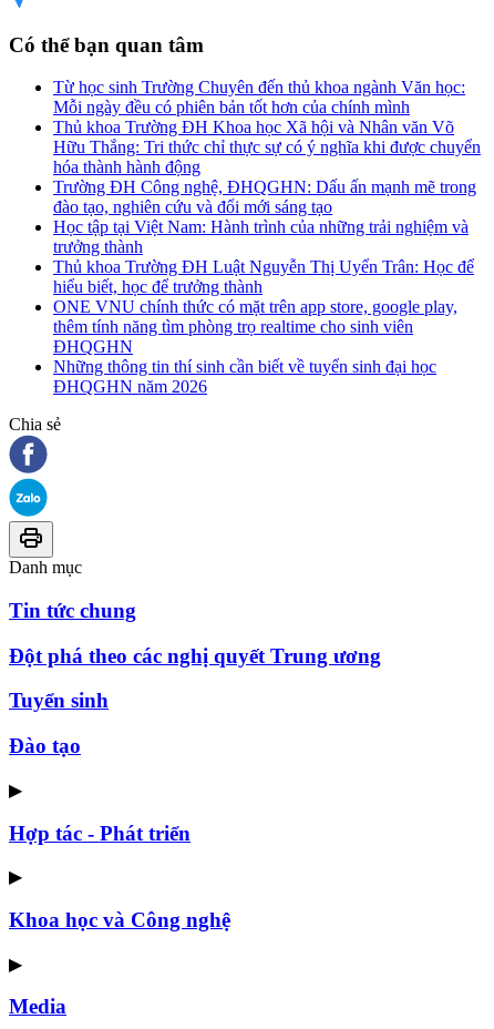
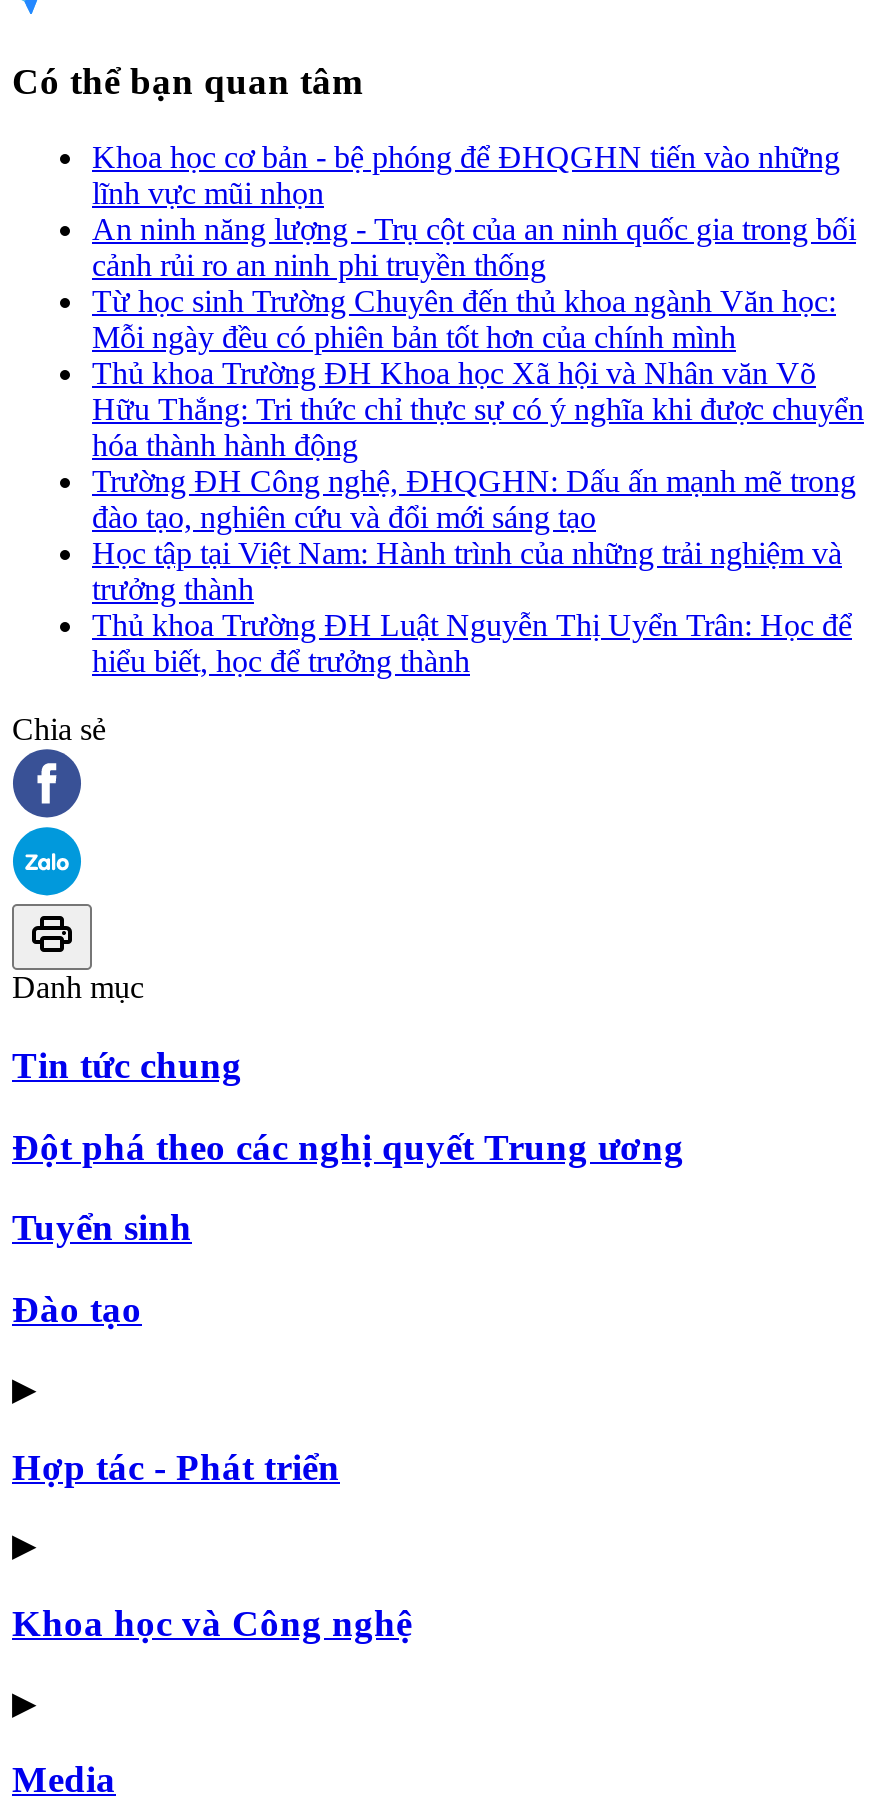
+ Khoa học cơ bản - bệ phóng để ĐHQGHN tiến vào những
+ lĩnh vực mũi nhọn
+ An ninh năng lượng - Trụ cột của an ninh quốc gia trong bối
+ cảnh rủi ro an ninh phi truyền thống

moved down: Từ học sinh Trường Chuyên đến thủ khoa ngành Văn học: | Mỗi ngày đều có phiên bản tốt hơn của chính mình | Thủ khoa Trường ĐH Khoa học Xã hội và Nhân văn Võ | ... | Thủ khoa Trường ĐH Luật Nguyễn Thị Uyển Trân: Học để | hiểu biết, học để trưởng thành

- ONE VNU chính thức có mặt trên app store, google play,
- thêm tính năng tìm phòng trọ realtime cho sinh viên
- ĐHQGHN
- Những thông tin thí sinh cần biết về tuyển sinh đại học
- ĐHQGHN năm 2026
